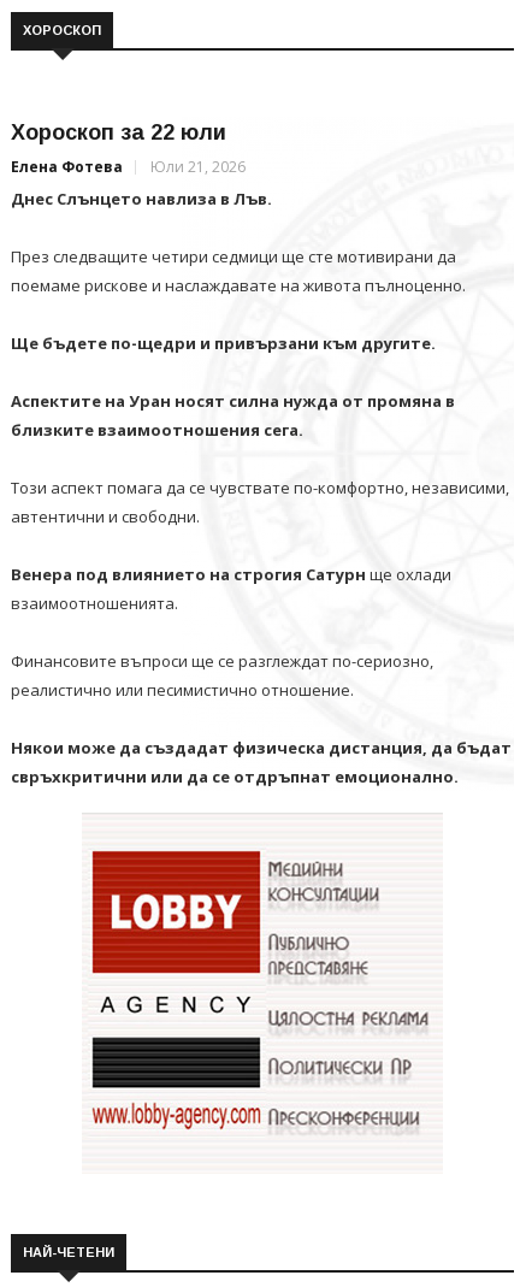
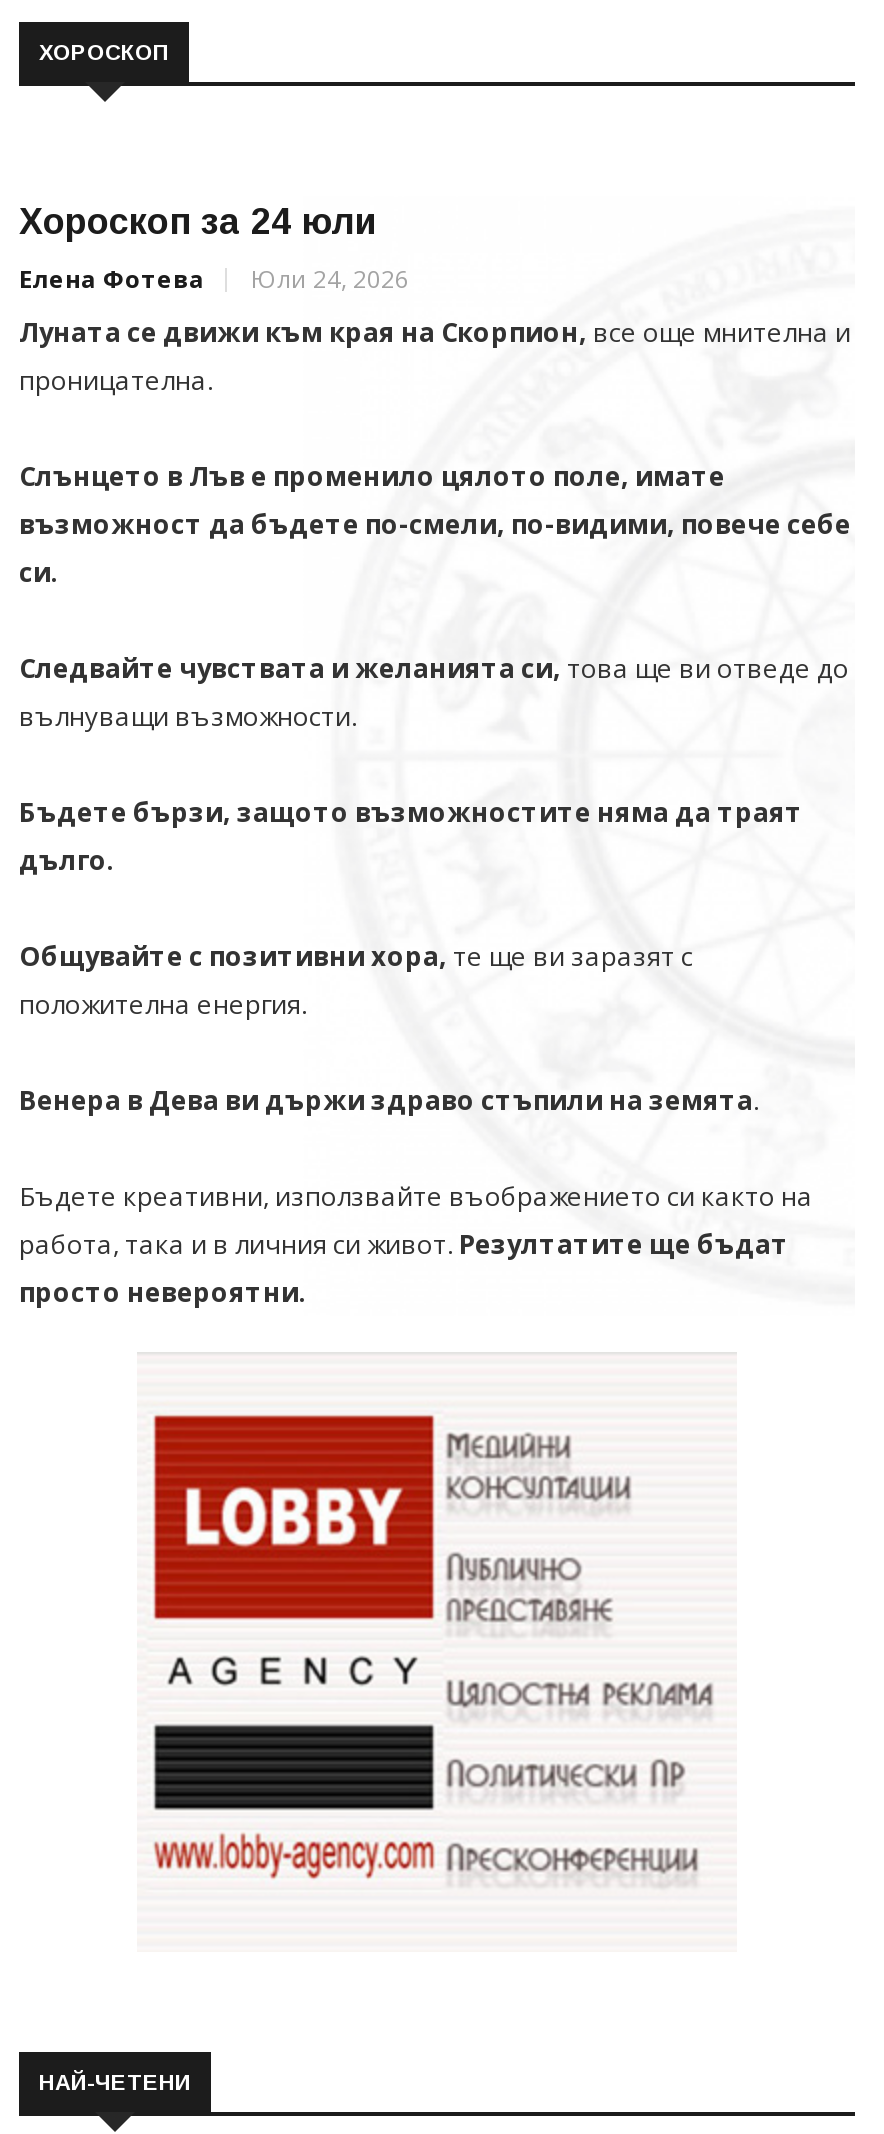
- Хороскоп за 22 юли
+ Хороскоп за 24 юли

- Юли 21, 2026
- Днес Слънцето навлиза в Лъв.
- През следващите четири седмици ще сте мотивирани да
- поемаме рискове и наслаждавате на живота пълноценно.
- Ще бъдете по-щедри и привързани към другите.
- Аспектите на Уран носят силна нужда от промяна в
- близките взаимоотношения сега.
- Този аспект помага да се чувствате по-комфортно, независими,
- автентични и свободни.
- Венера под влиянието на строгия Сатурн ще охлади
- взаимоотношенията.
- Финансовите въпроси ще се разглеждат по-сериозно,
- реалистично или песимистично отношение.
- Някои може да създадат физическа дистанция, да бъдат
- свръхкритични или да се отдръпнат емоционално.
+ Юли 24, 2026
+ Луната се движи към края на Скорпион, все още мнителна и
+ проницателна.
+ Слънцето в Лъв е променило цялото поле, имате
+ възможност да бъдете по-смели, по-видими, повече себе
+ си.
+ Следвайте чувствата и желанията си, това ще ви отведе до
+ вълнуващи възможности.
+ Бъдете бързи, защото възможностите няма да траят
+ дълго.
+ Общувайте с позитивни хора, те ще ви заразят с
+ положителна енергия.
+ Венера в Дева ви държи здраво стъпили на земята.
+ Бъдете креативни, използвайте въображението си както на
+ работа, така и в личния си живот. Резултатите ще бъдат
+ просто невероятни.
